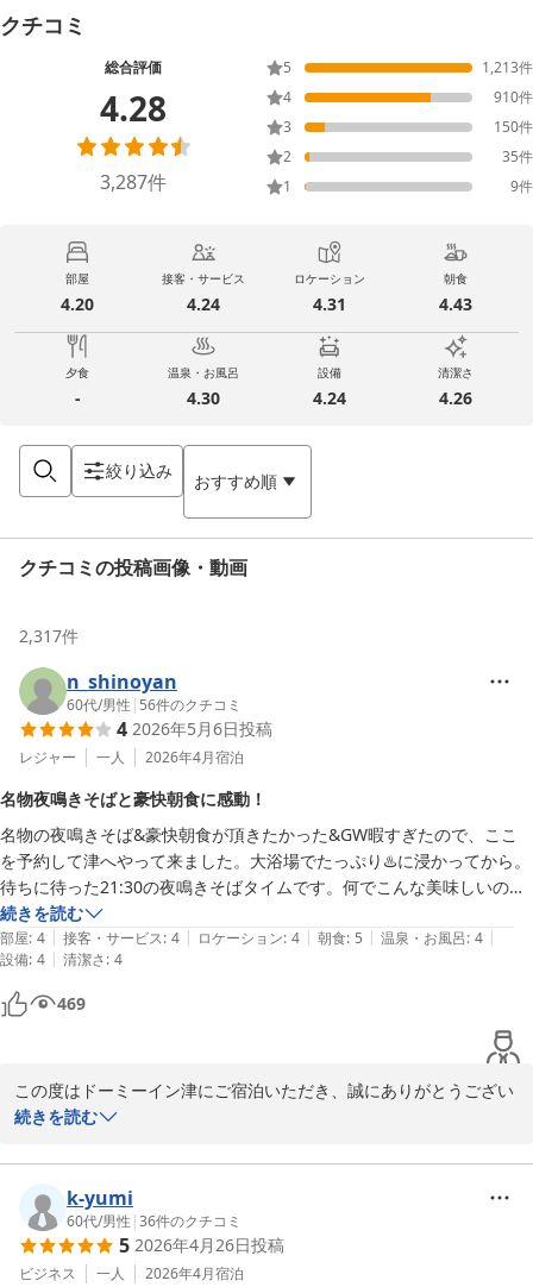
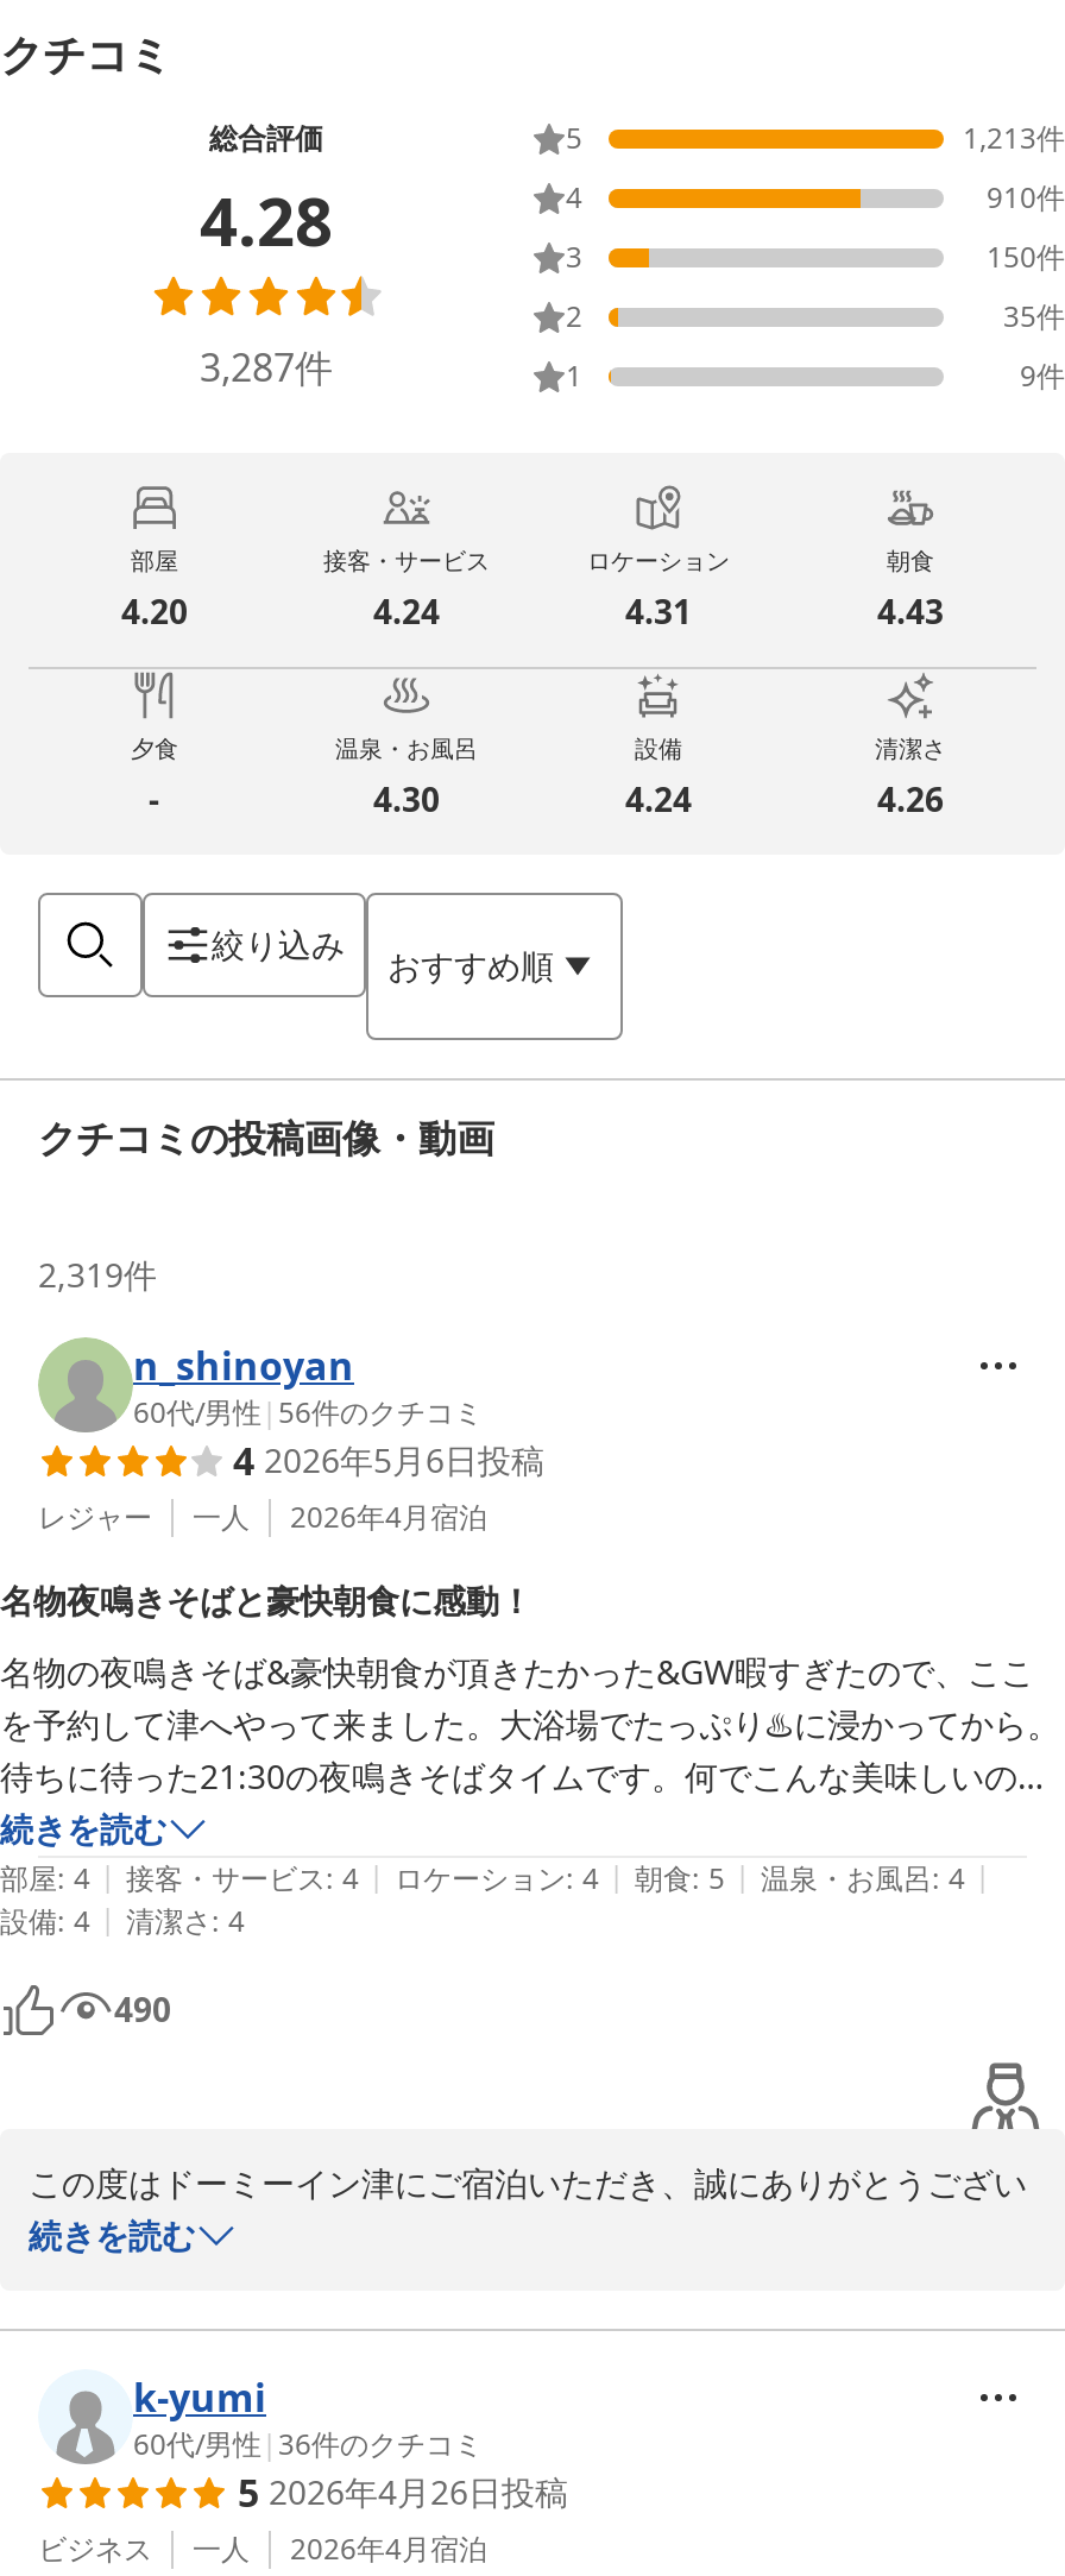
- 2,317件
+ 2,319件

- 469
+ 490
